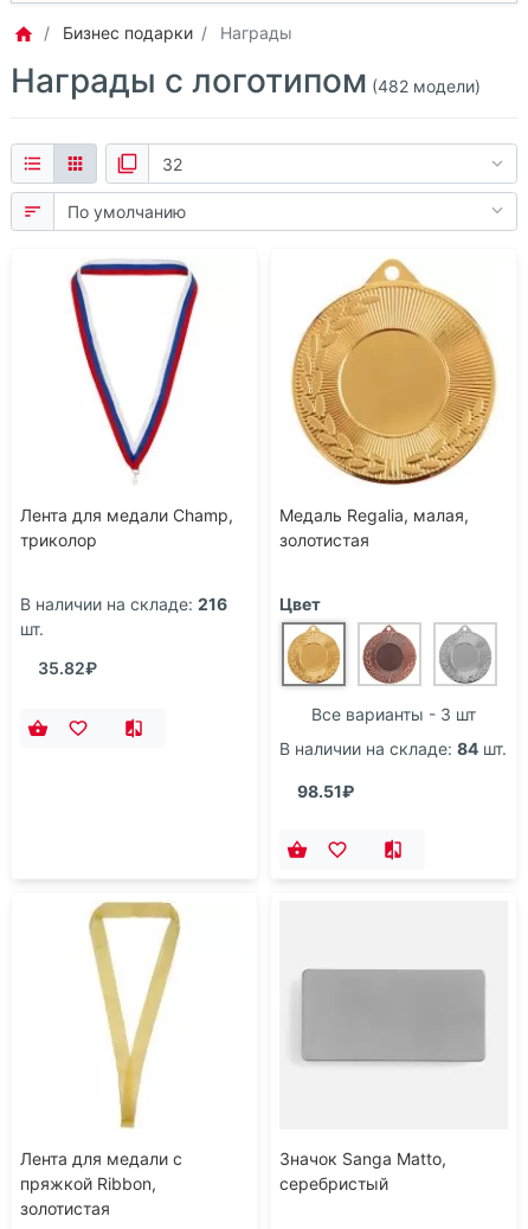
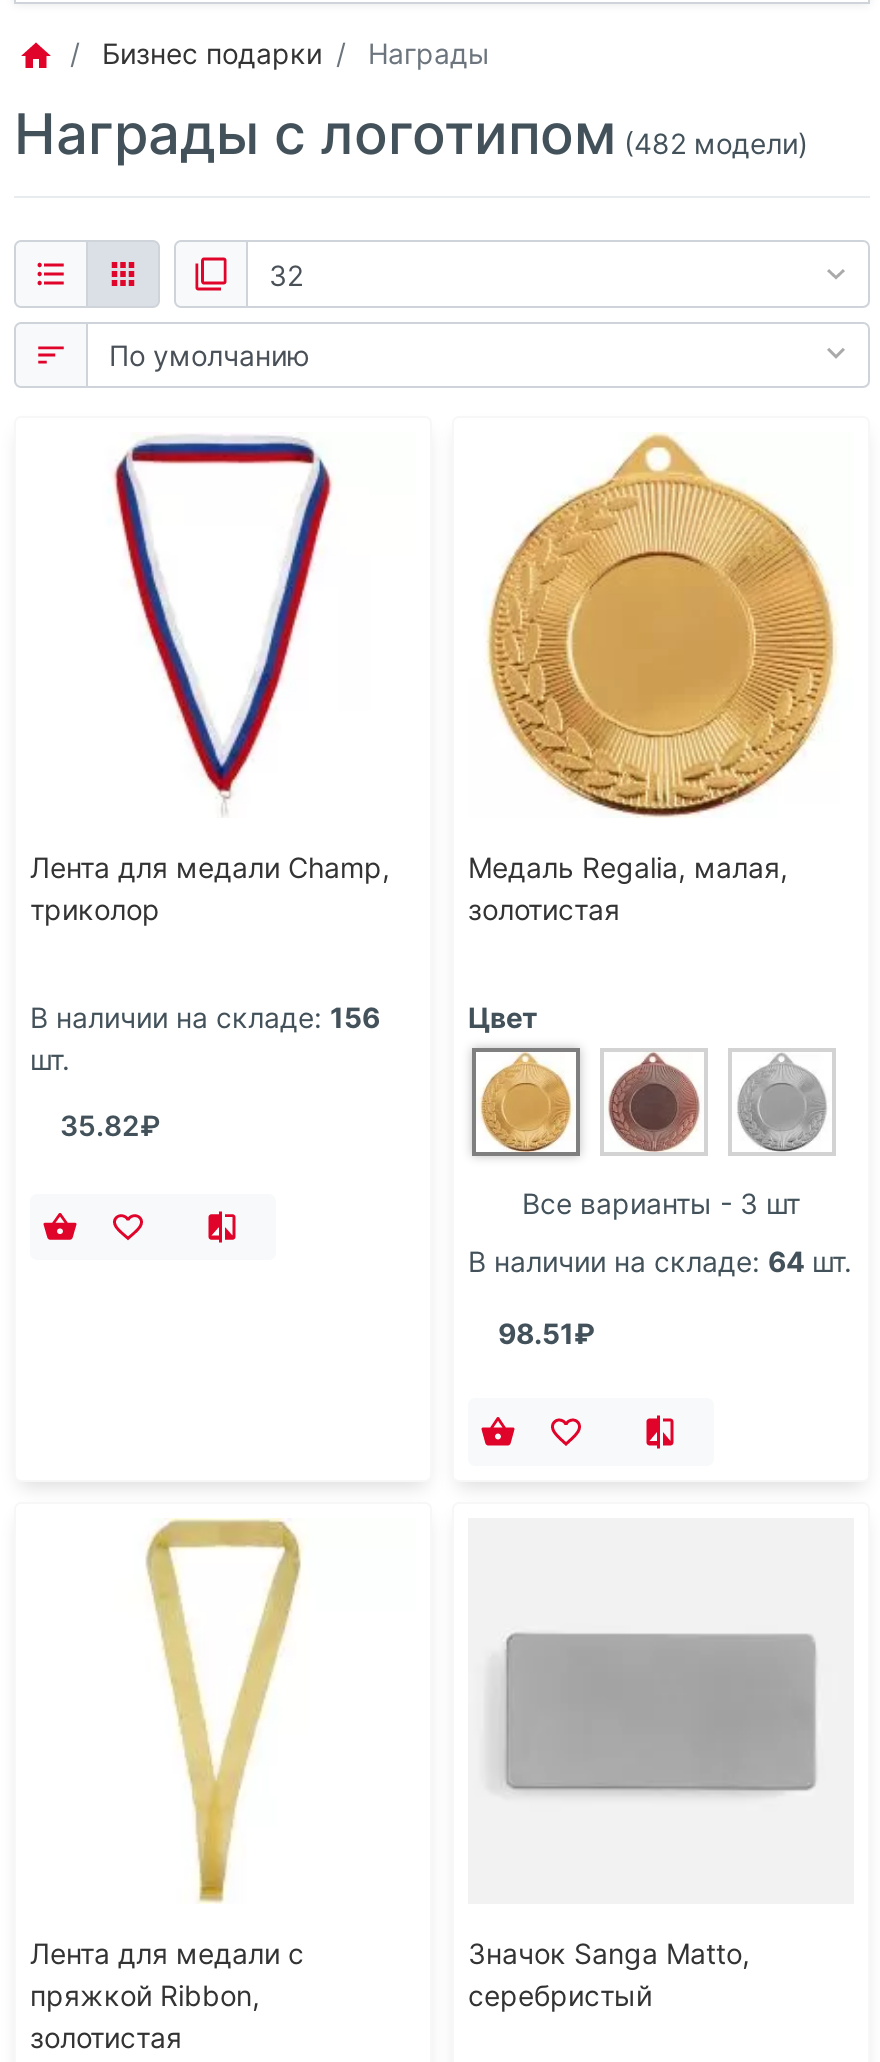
- В наличии на складе: 216
+ В наличии на складе: 156

- В наличии на складе: 84 шт.
+ В наличии на складе: 64 шт.
